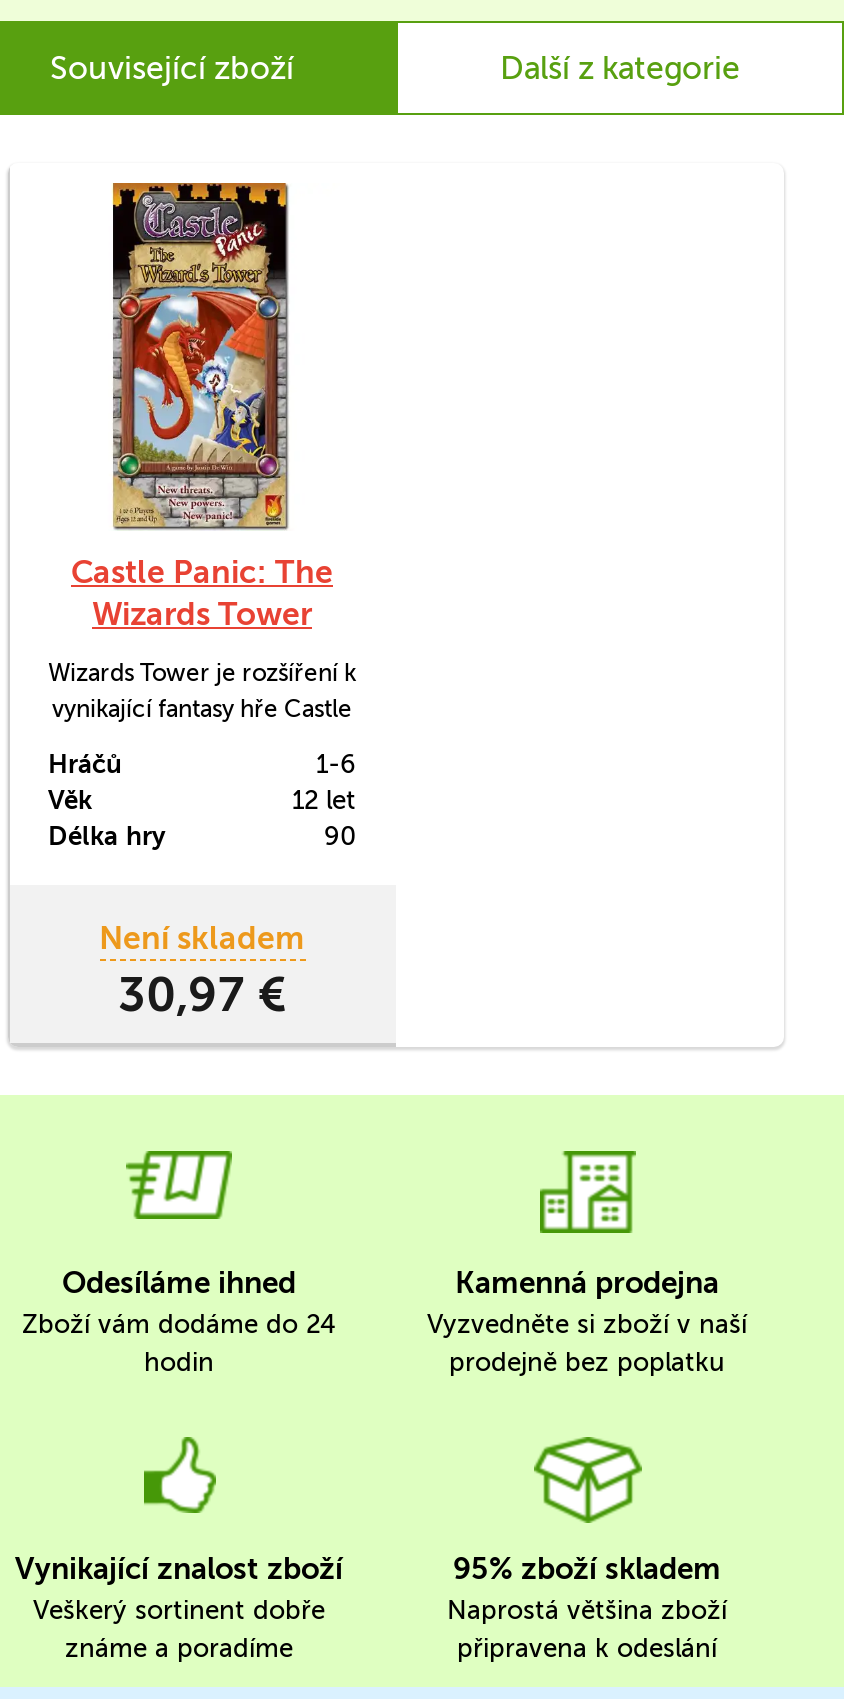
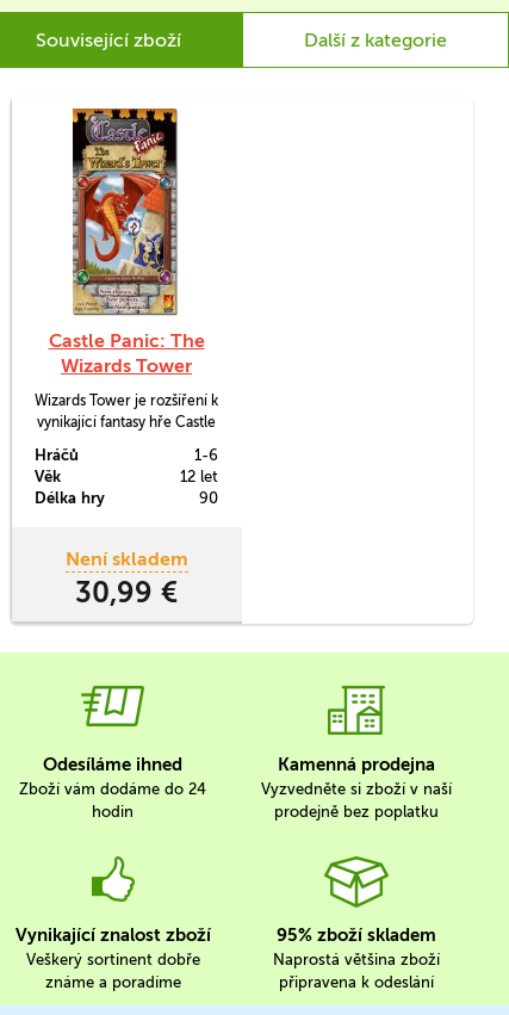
- 30,97 €
+ 30,99 €
